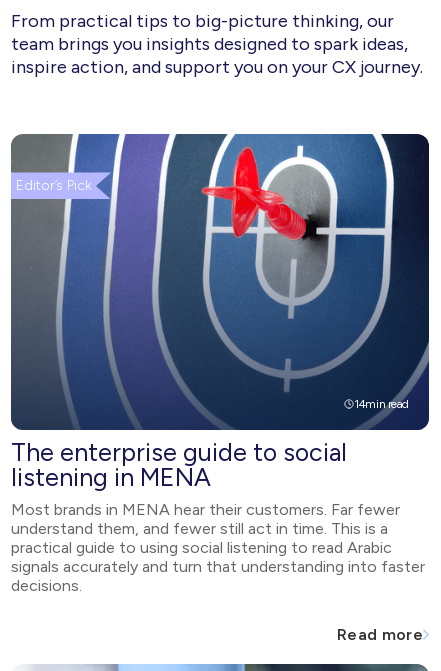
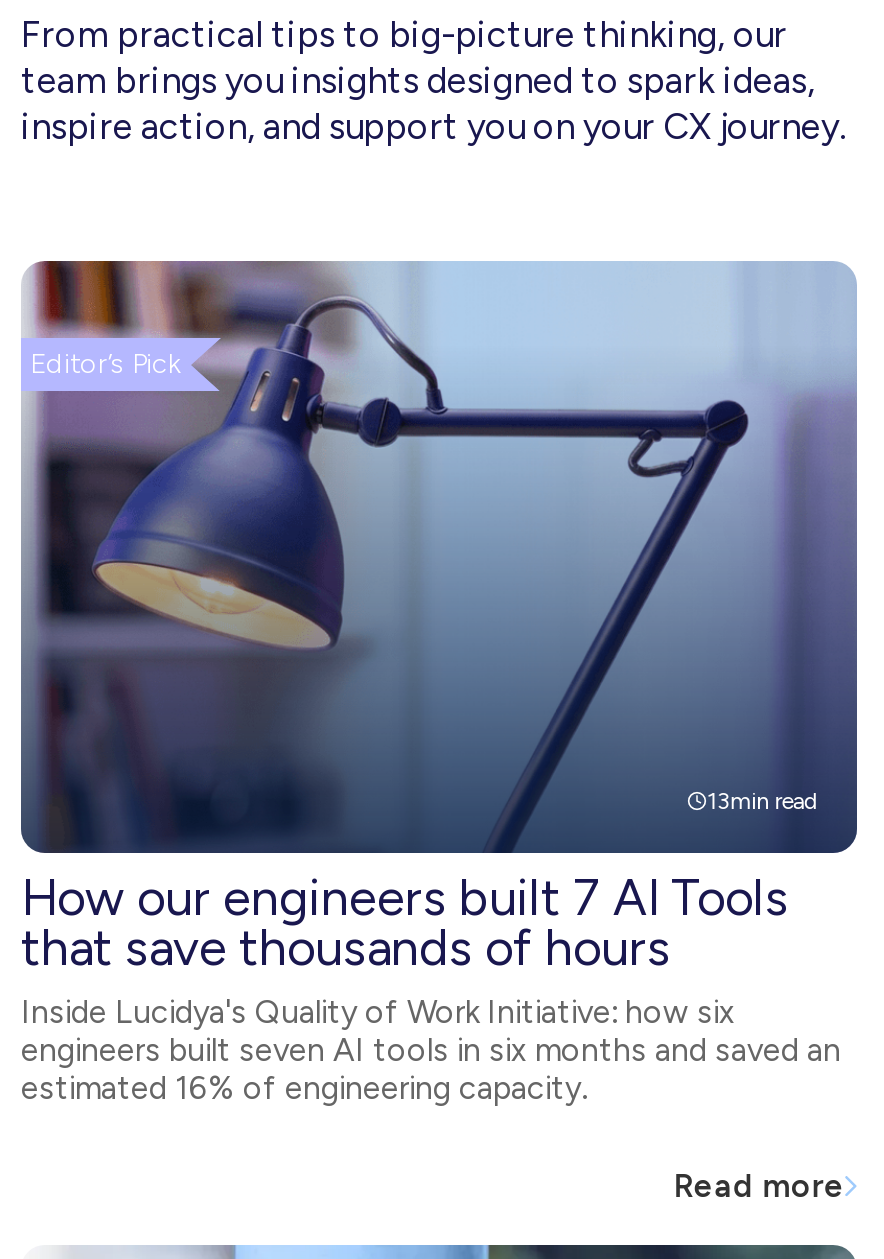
- [image]
- 14min read
+ [image]
+ 13min read

- The enterprise guide to social
- listening in MENA
- Most brands in MENA hear their customers. Far fewer
- understand them, and fewer still act in time. This is a
- practical guide to using social listening to read Arabic
- signals accurately and turn that understanding into faster
- decisions.
+ How our engineers built 7 AI Tools
+ that save thousands of hours
+ Inside Lucidya's Quality of Work Initiative: how six
+ engineers built seven AI tools in six months and saved an
+ estimated 16% of engineering capacity.
